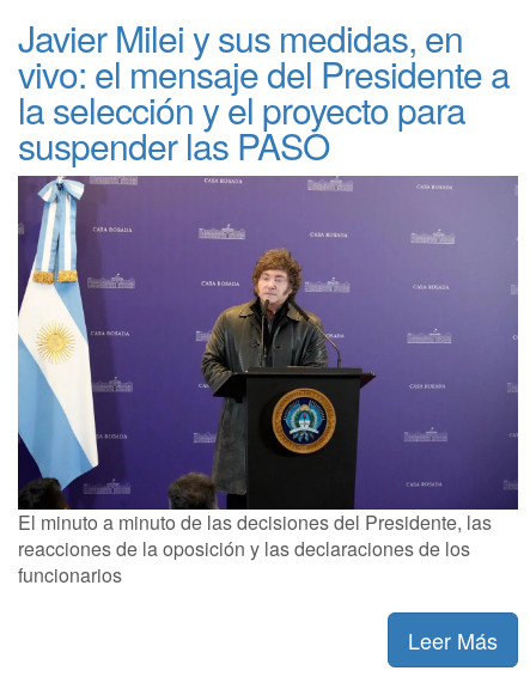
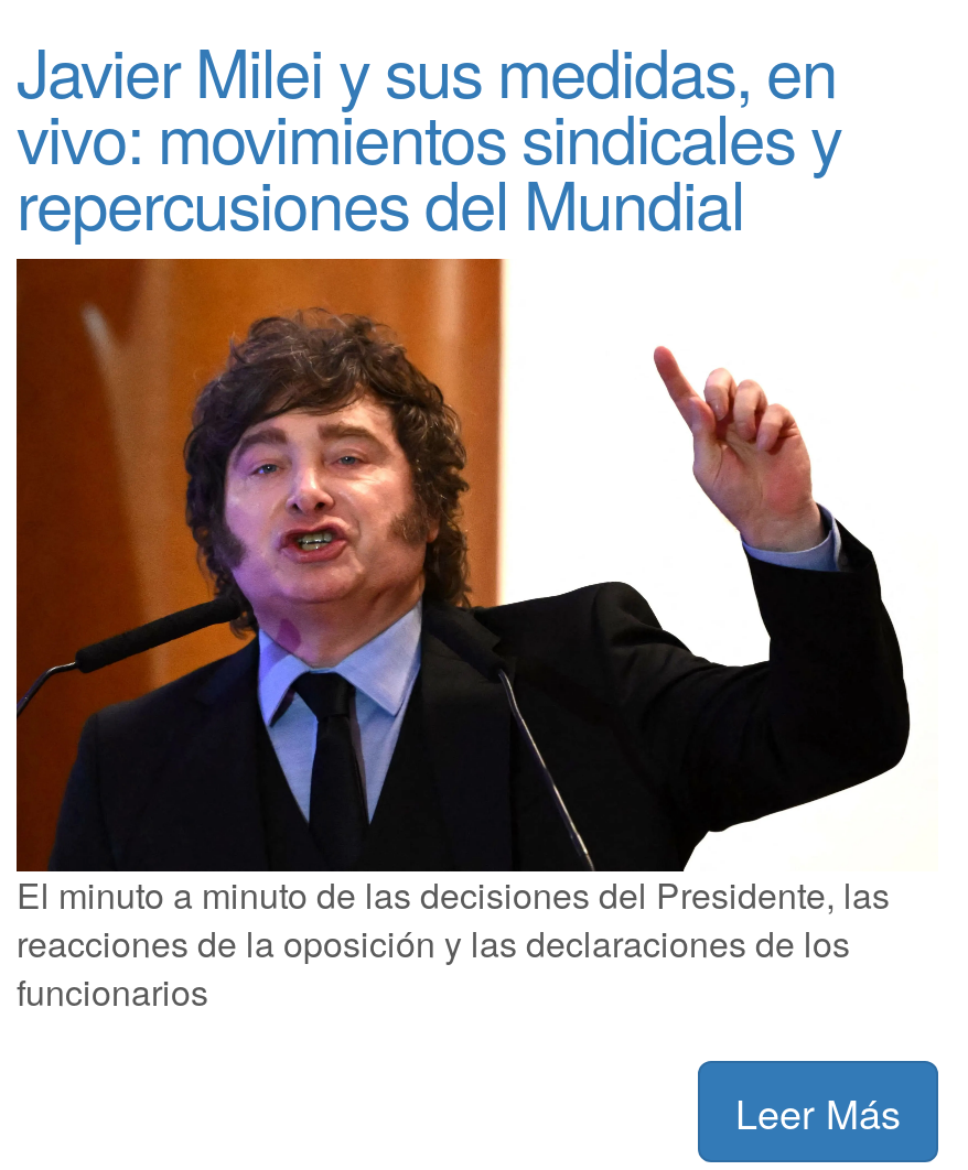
- vivo: el mensaje del Presidente a
- la selección y el proyecto para
- suspender las PASO
+ vivo: movimientos sindicales y
+ repercusiones del Mundial

- [image]
+ [image]
